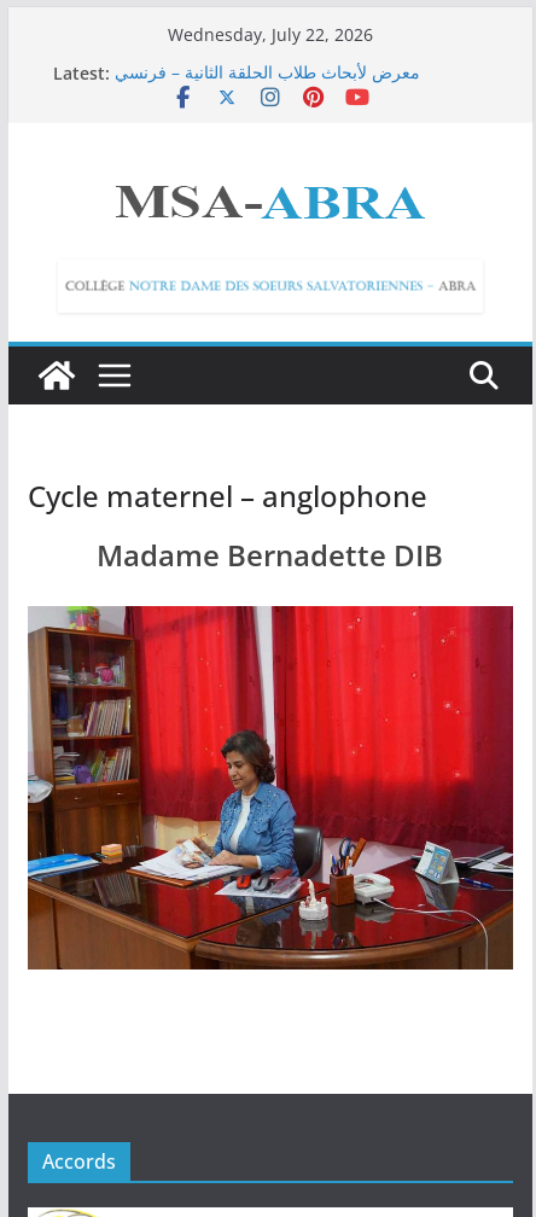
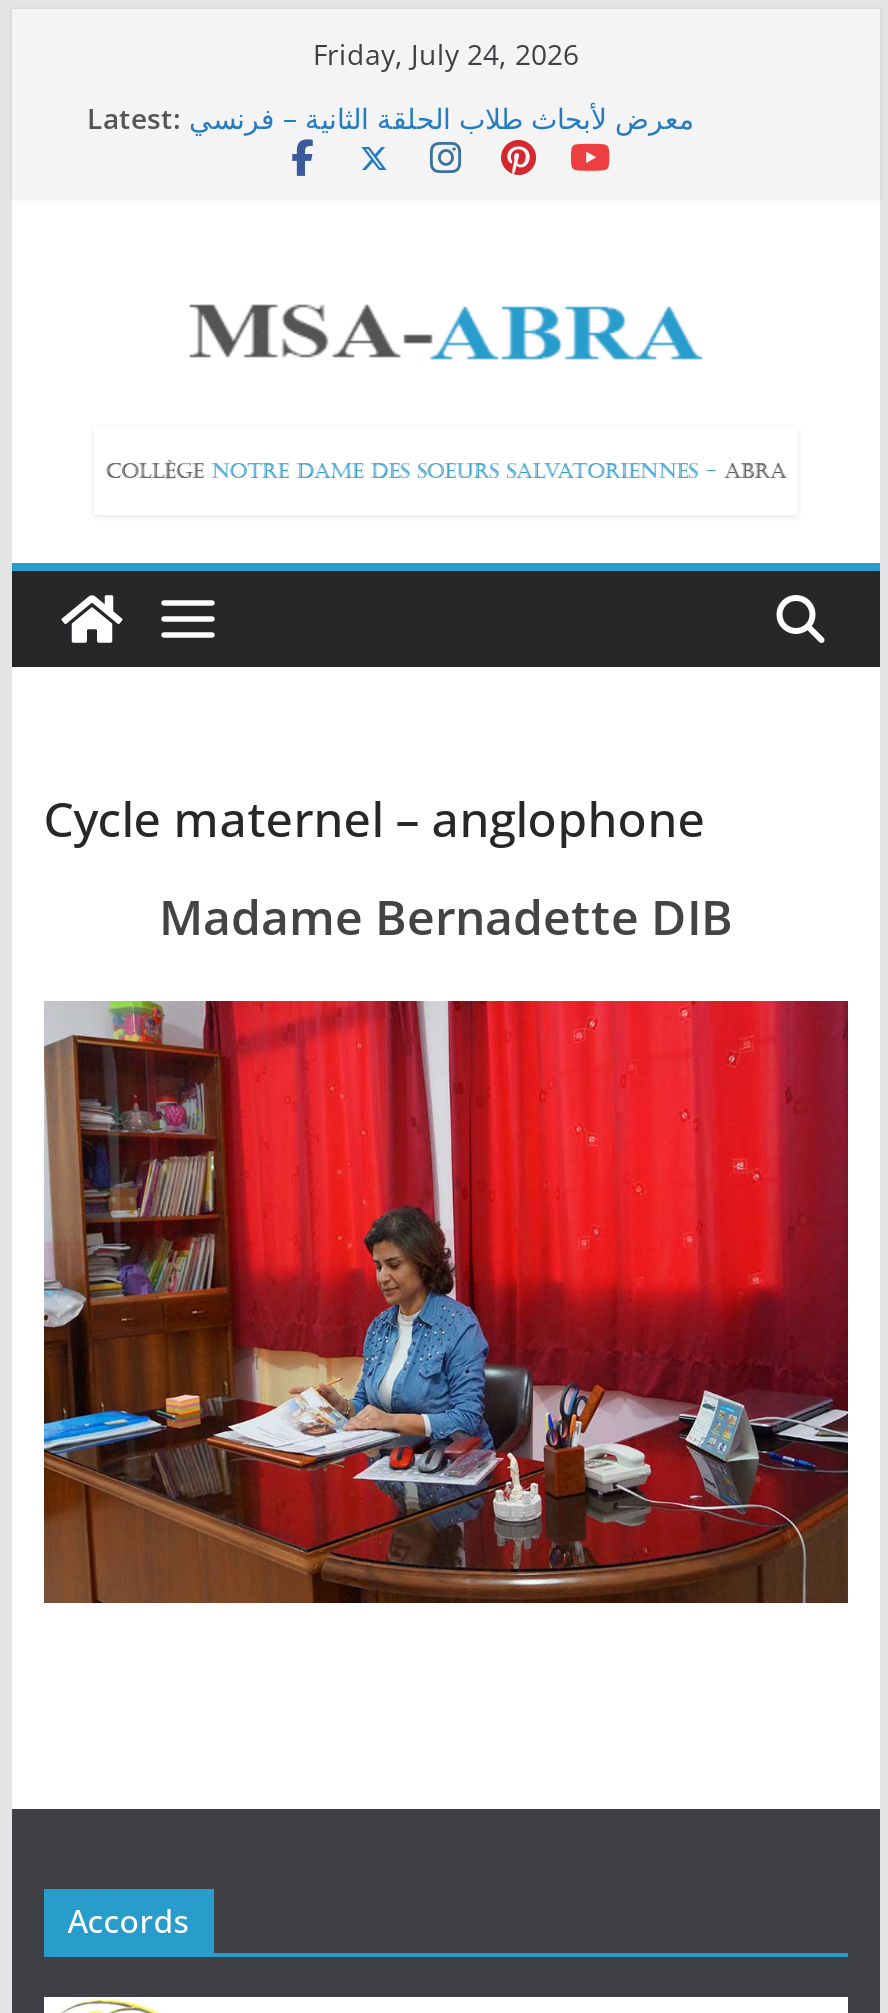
- Wednesday, July 22, 2026
+ Friday, July 24, 2026
